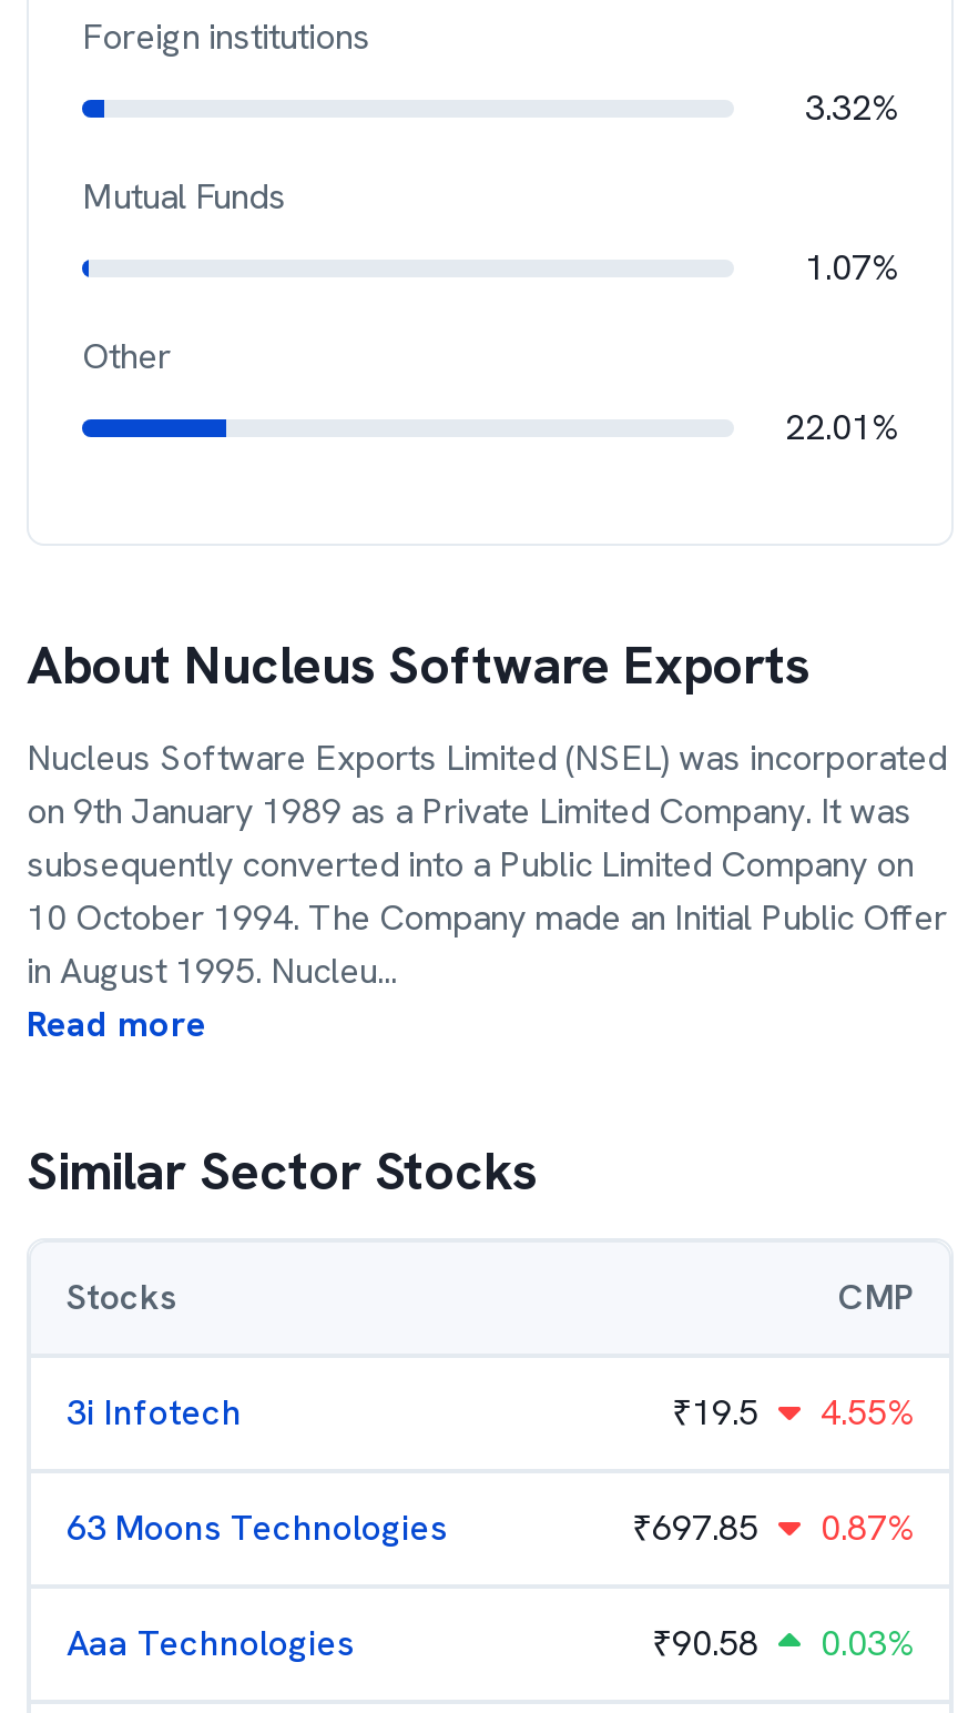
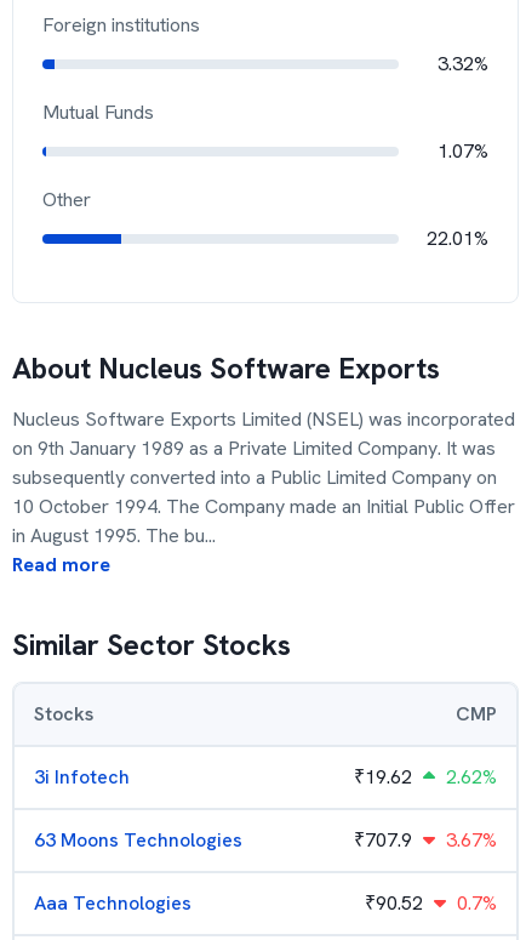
- in August 1995. Nucleu...
+ in August 1995. The bu...

- ₹19.5
+ ₹19.62

- 4.55%
+ 2.62%

- ₹697.85
+ ₹707.9

- 0.87%
+ 3.67%

- ₹90.58
+ ₹90.52

- 0.03%
+ 0.7%
